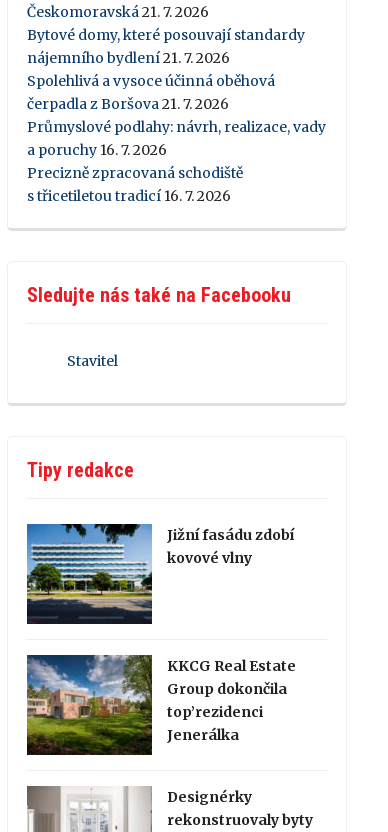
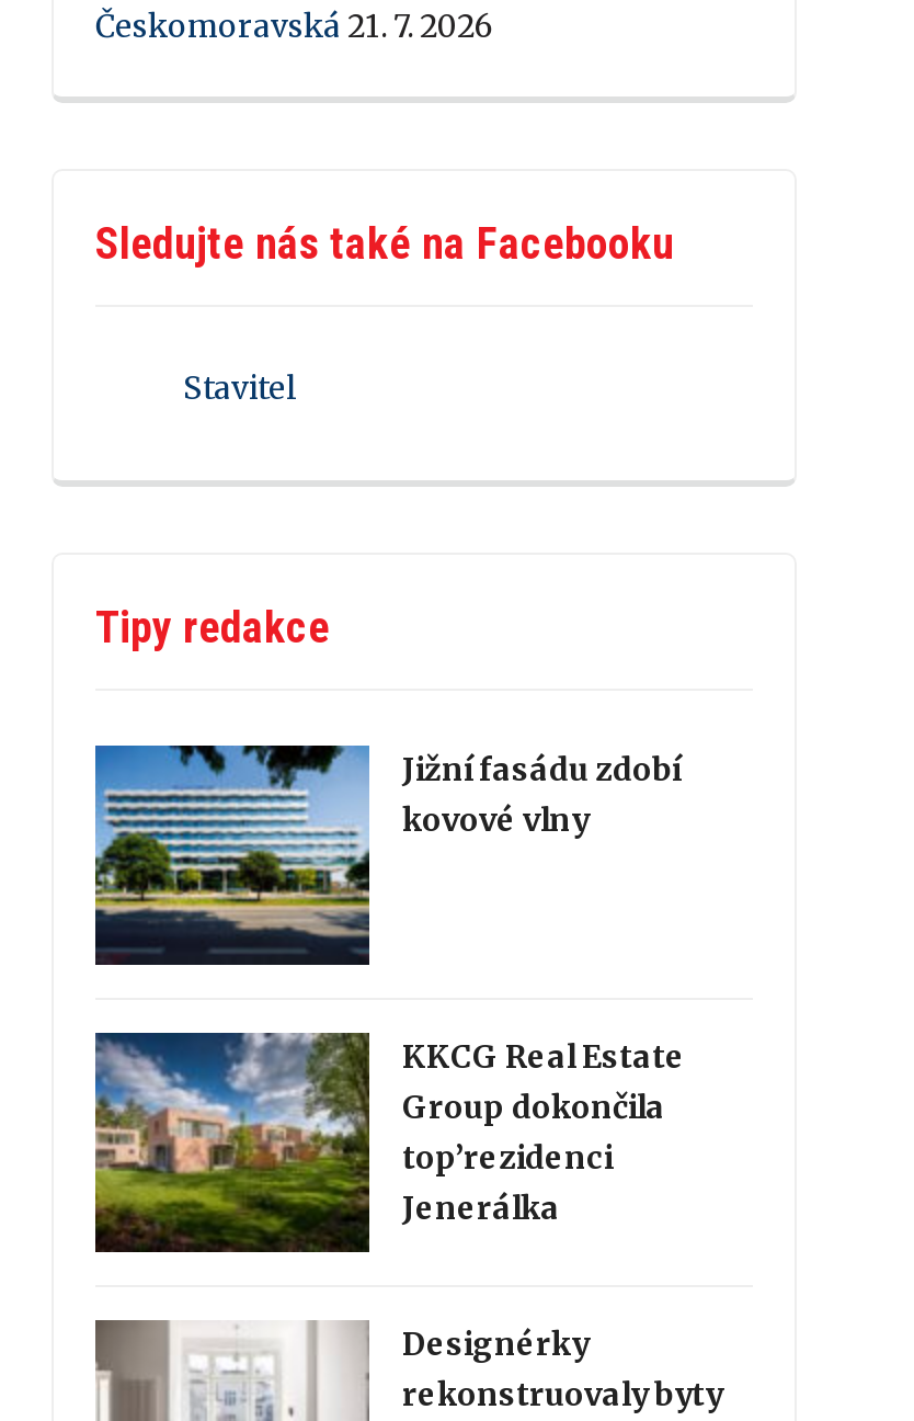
- Bytové domy, které posouvají standardy
- nájemního bydlení 21. 7. 2026
- Spolehlivá a vysoce účinná oběhová
- čerpadla z Boršova 21. 7. 2026
- Průmyslové podlahy: návrh, realizace, vady
- a poruchy 16. 7. 2026
- Precizně zpracovaná schodiště
- s třicetiletou tradicí 16. 7. 2026
